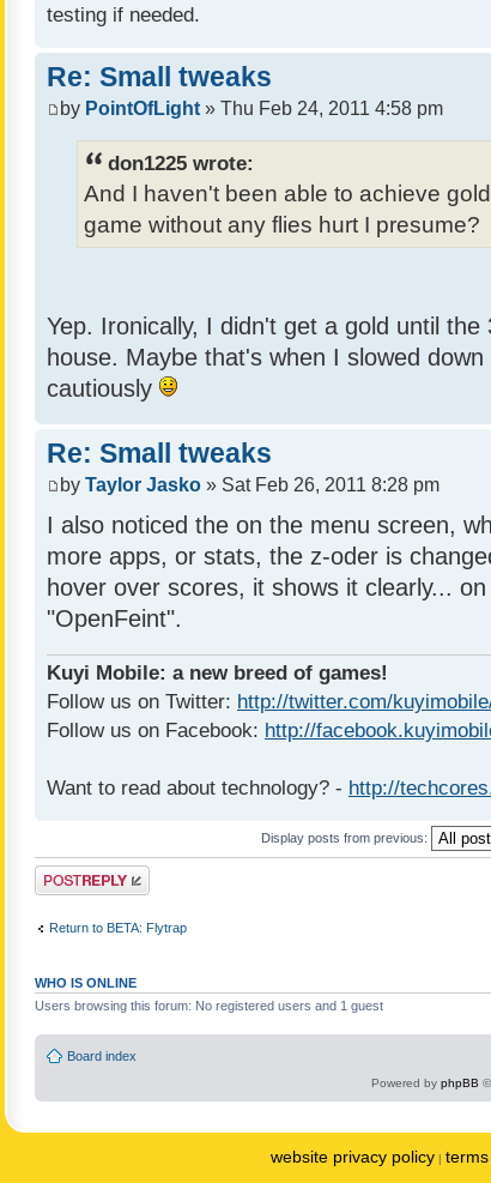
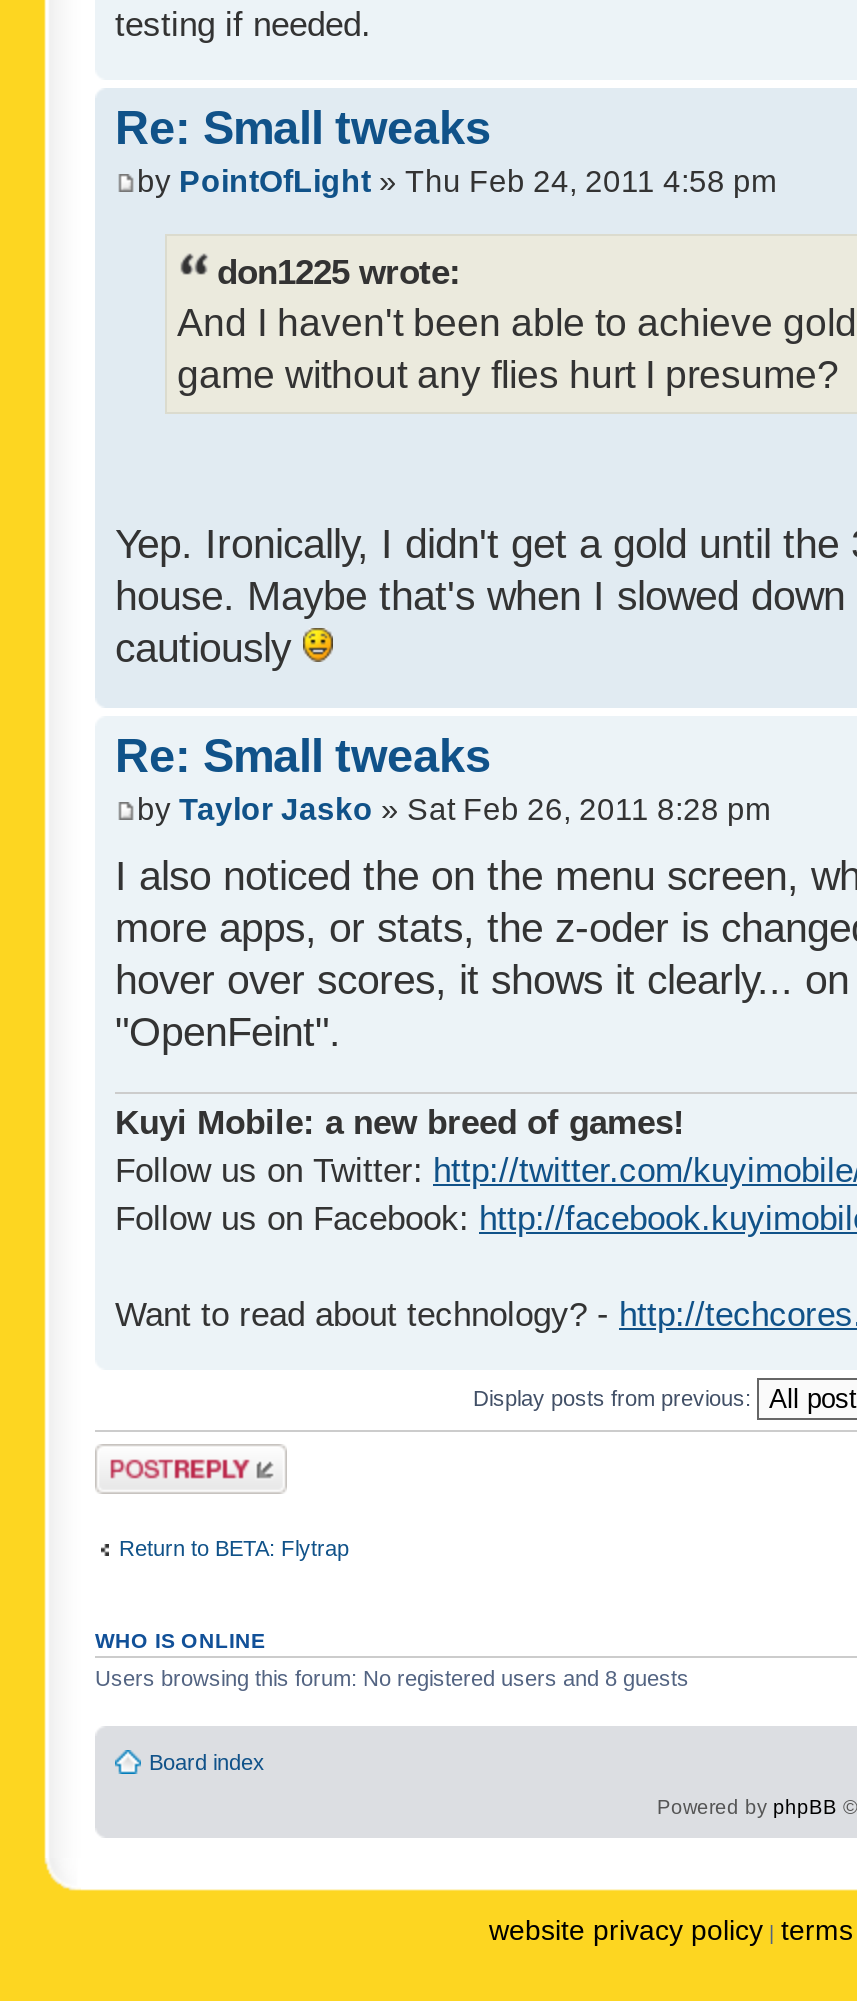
- Users browsing this forum: No registered users and 1 guest
+ Users browsing this forum: No registered users and 8 guests
